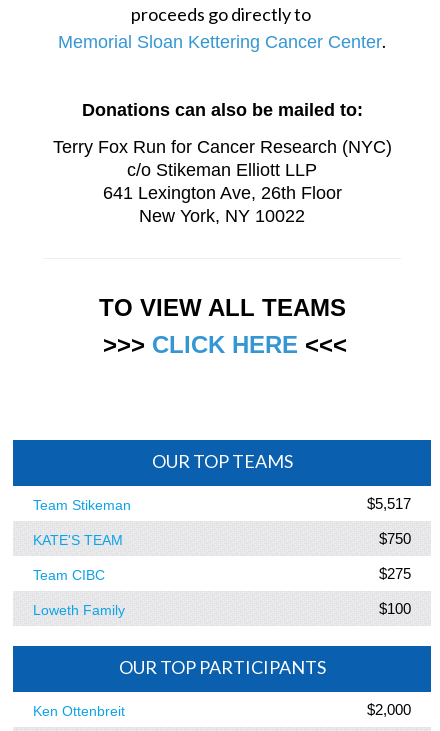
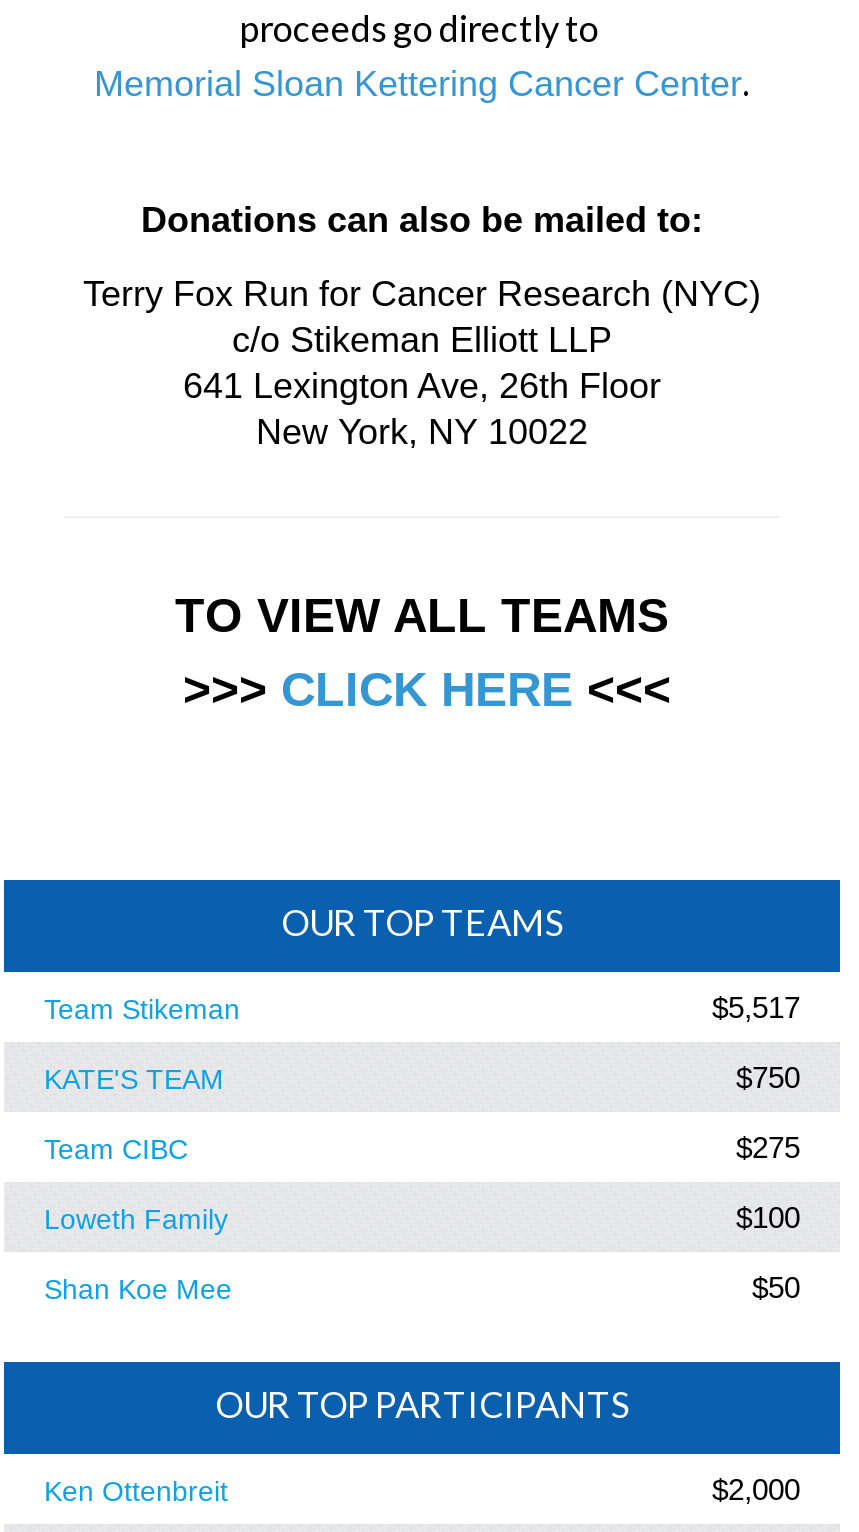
+ Shan Koe Mee
+ $50
